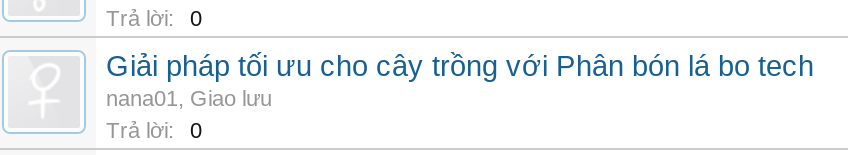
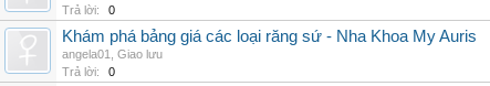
- Giải pháp tối ưu cho cây trồng với Phân bón lá bo tech
- nana01, Giao lưu
+ Khám phá bảng giá các loại răng sứ - Nha Khoa My Auris
+ angela01, Giao lưu
